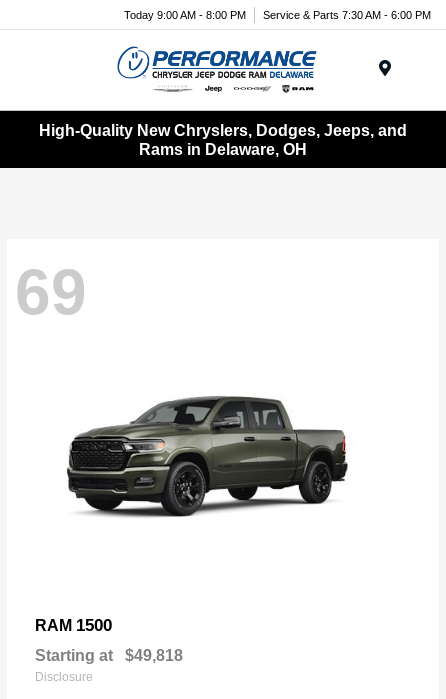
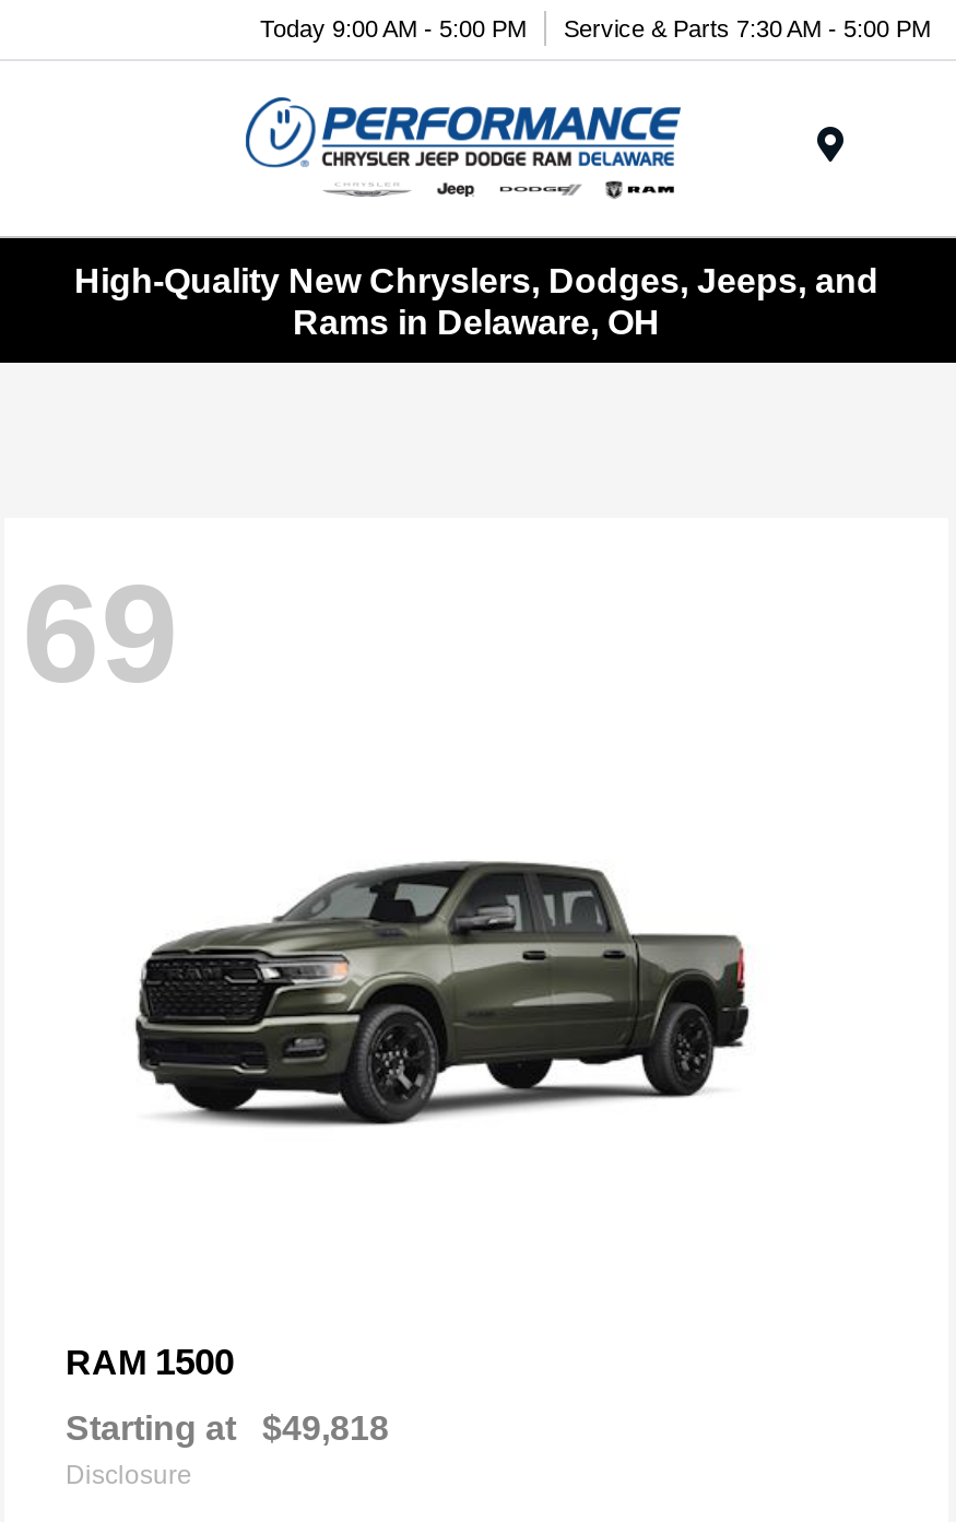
- Today 9:00 AM - 8:00 PM
+ Today 9:00 AM - 5:00 PM

- Service & Parts 7:30 AM - 6:00 PM
+ Service & Parts 7:30 AM - 5:00 PM
